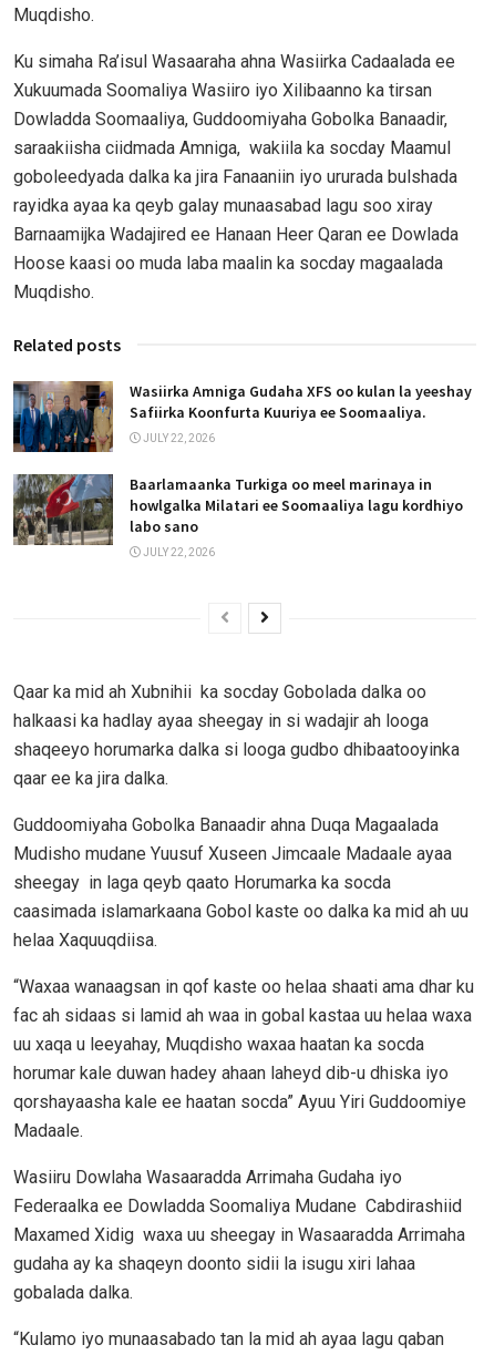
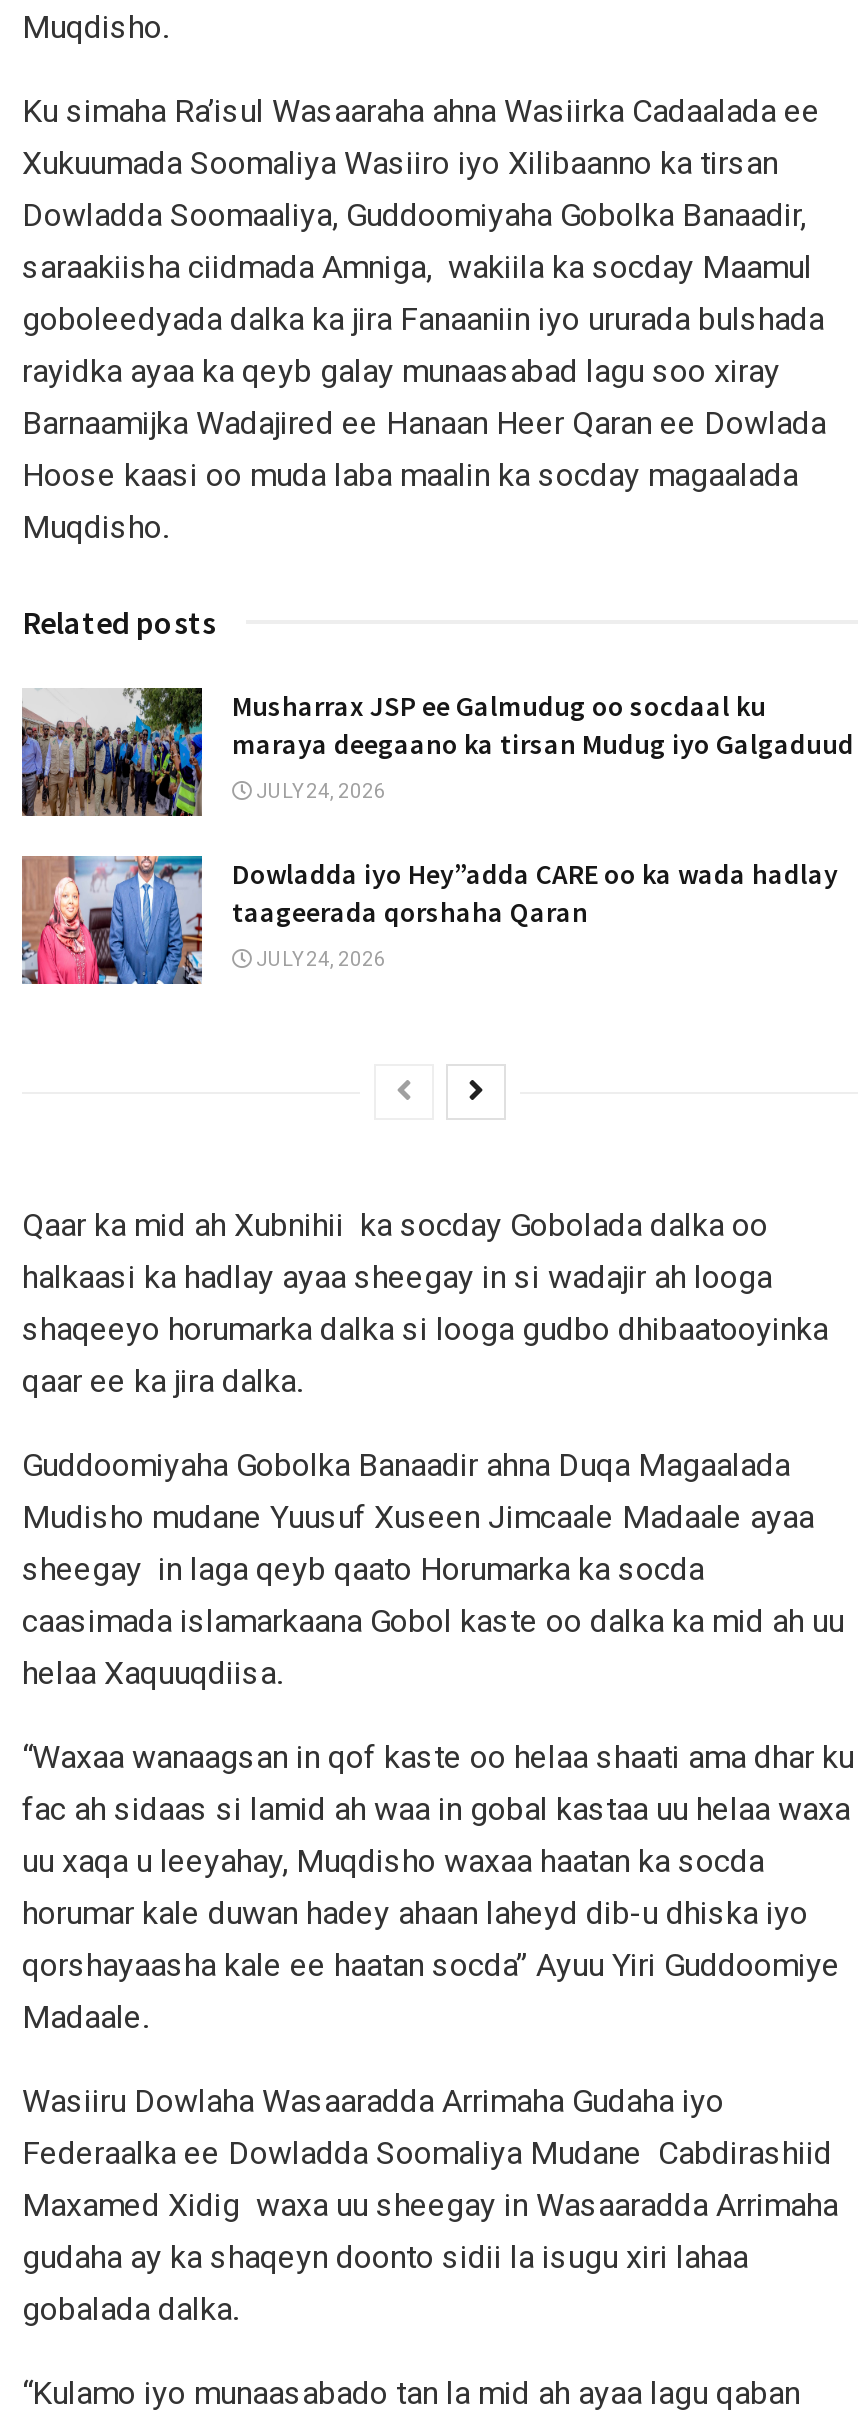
- [image]
- Wasiirka Amniga Gudaha XFS oo kulan la yeeshay
- Safiirka Koonfurta Kuuriya ee Soomaaliya.
+ [image]
+ Musharrax JSP ee Galmudug oo socdaal ku
+ maraya deegaano ka tirsan Mudug iyo Galgaduud

- JULY 22, 2026
+ JULY 24, 2026

- [image]
- Baarlamaanka Turkiga oo meel marinaya in
- howlgalka Milatari ee Soomaaliya lagu kordhiyo
- labo sano
+ [image]
+ Dowladda iyo Hey”adda CARE oo ka wada hadlay
+ taageerada qorshaha Qaran

- JULY 22, 2026
+ JULY 24, 2026
